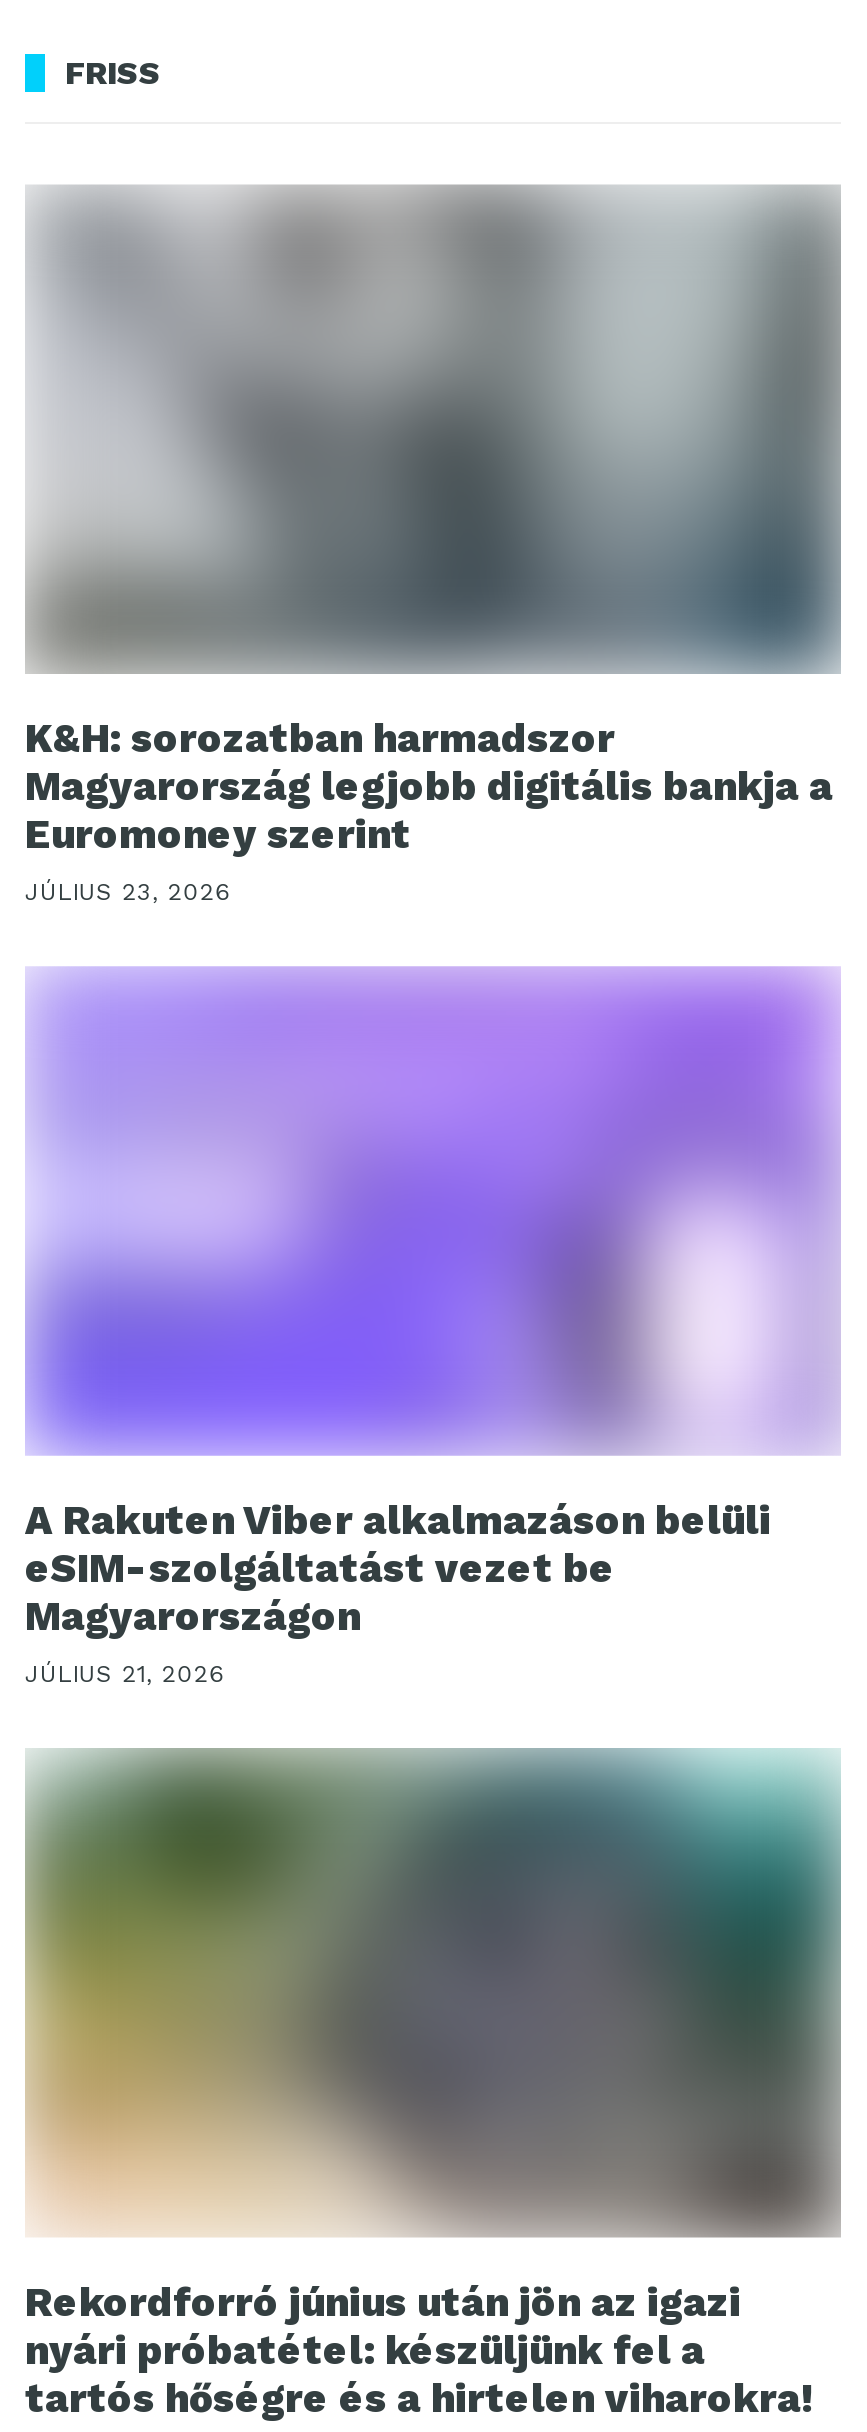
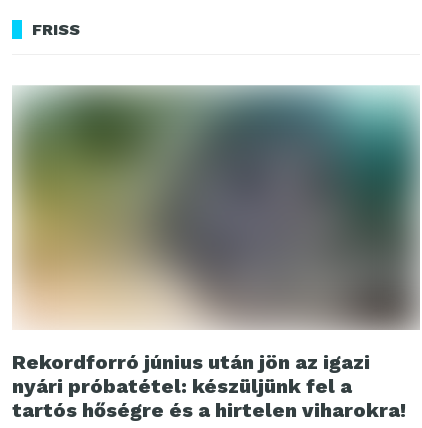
- [image]
- K&H: sorozatban harmadszor
- Magyarország legjobb digitális bankja a
- Euromoney szerint
- JÚLIUS 23, 2026

- [image]
- A Rakuten Viber alkalmazáson belüli
- eSIM-szolgáltatást vezet be
- Magyarországon
- JÚLIUS 21, 2026
